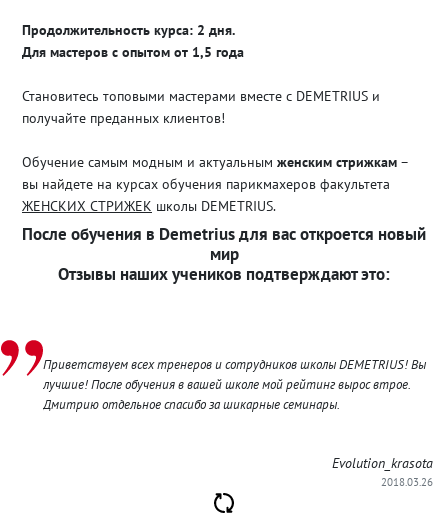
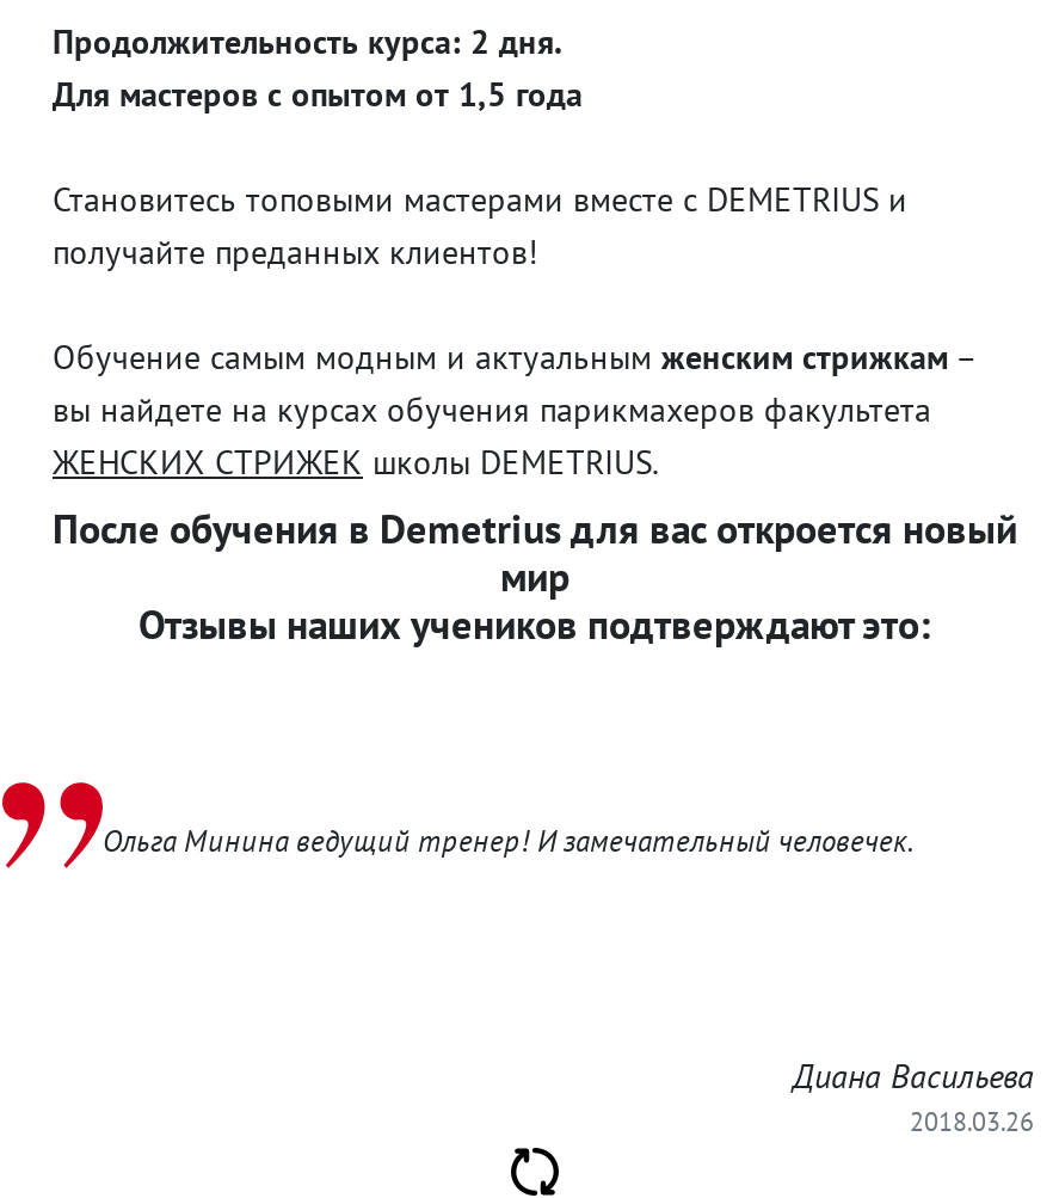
- Приветствуем всех тренеров и сотрудников школы DEMETRIUS! Вы
- лучшие! После обучения в вашей школе мой рейтинг вырос втрое.
- Дмитрию отдельное спасибо за шикарные семинары.
+ Ольга Минина ведущий тренер! И замечательный человечек.

- Evolution_krasota
+ Диана Васильева
